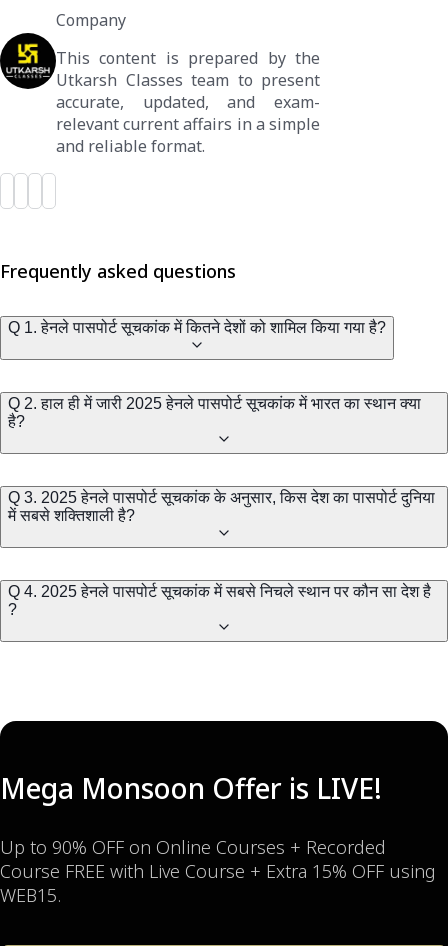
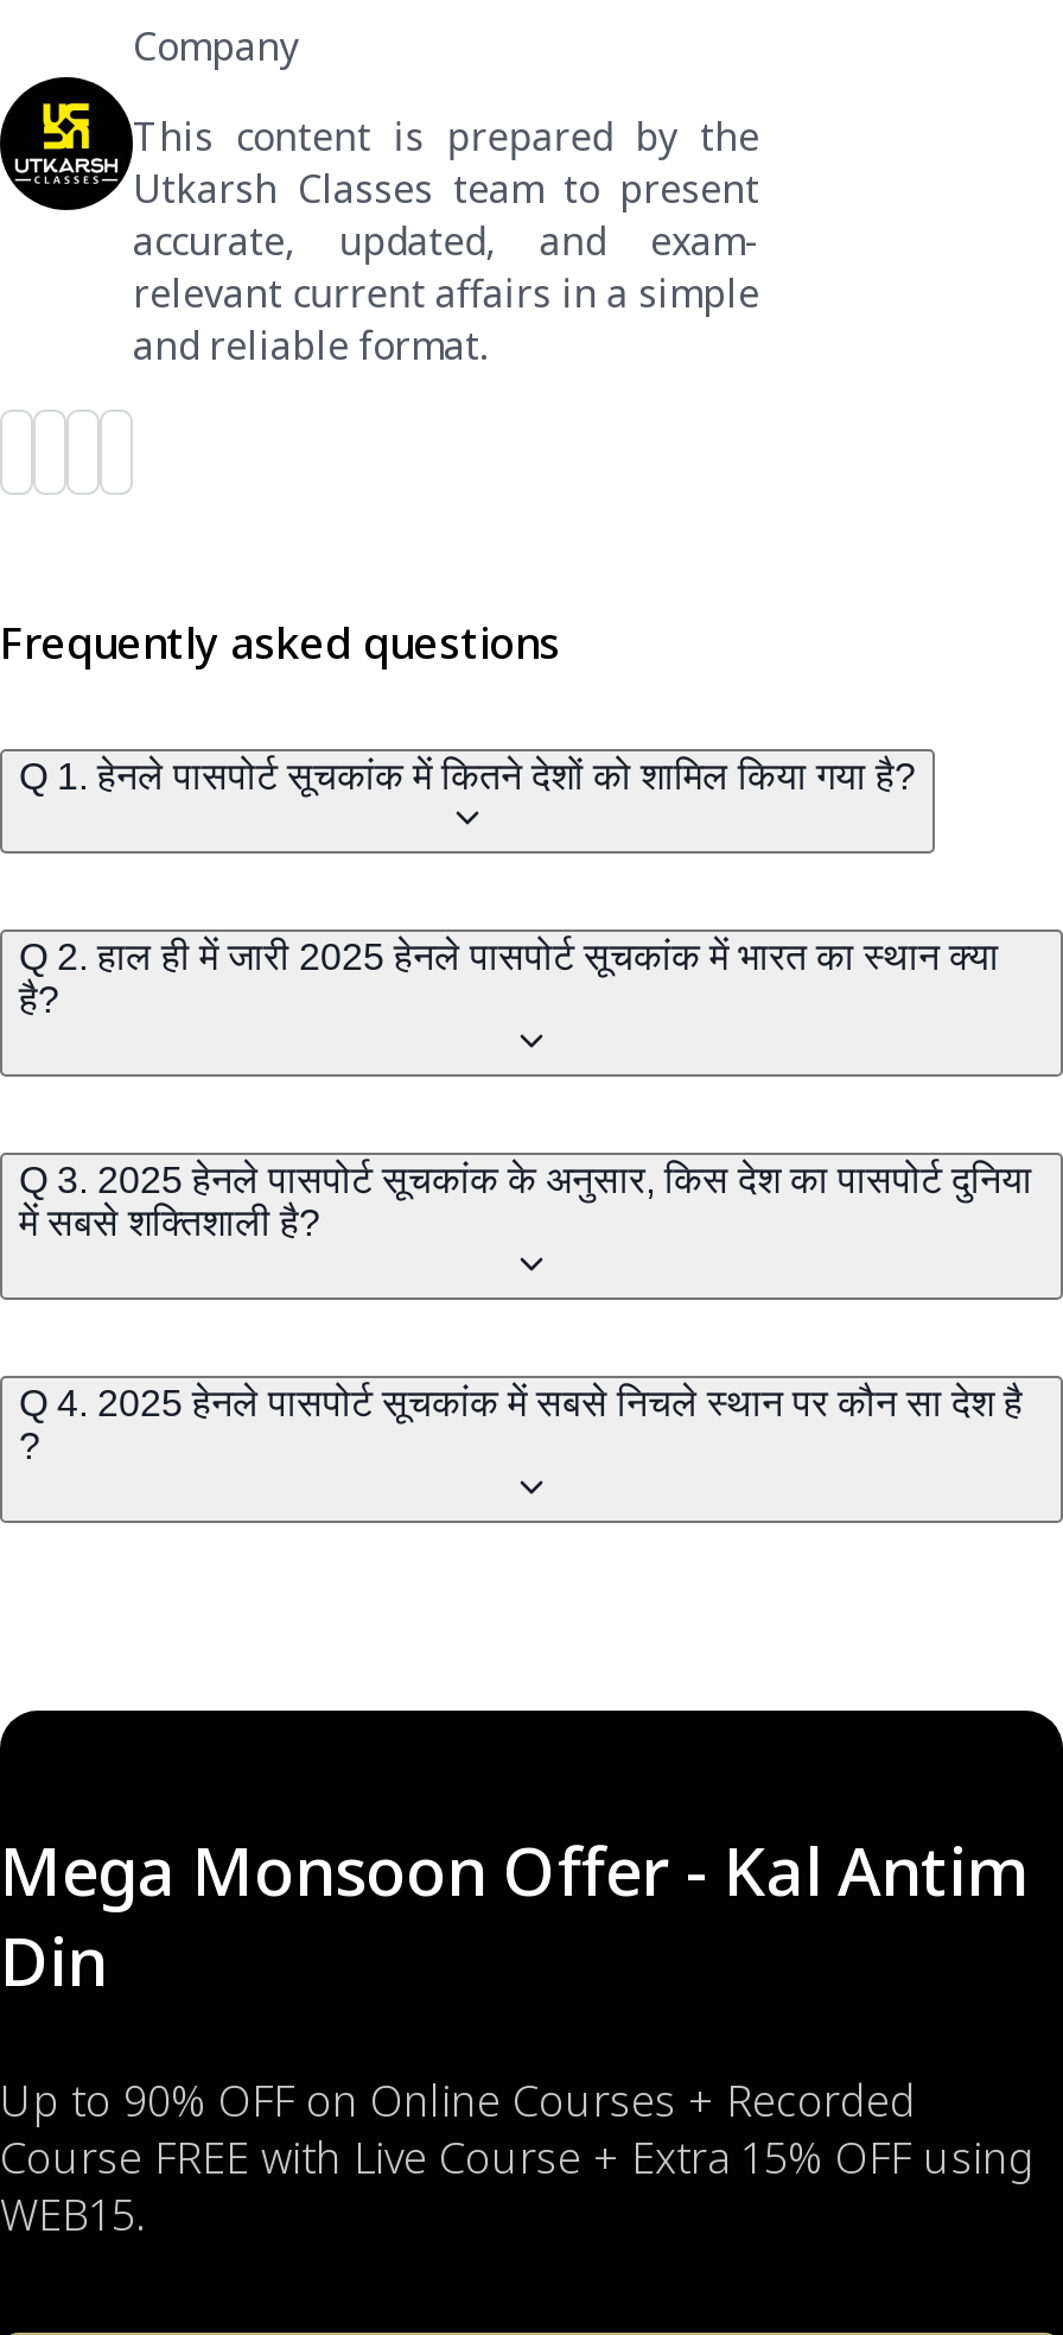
- Mega Monsoon Offer is LIVE!
+ Mega Monsoon Offer - Kal Antim
+ Din
